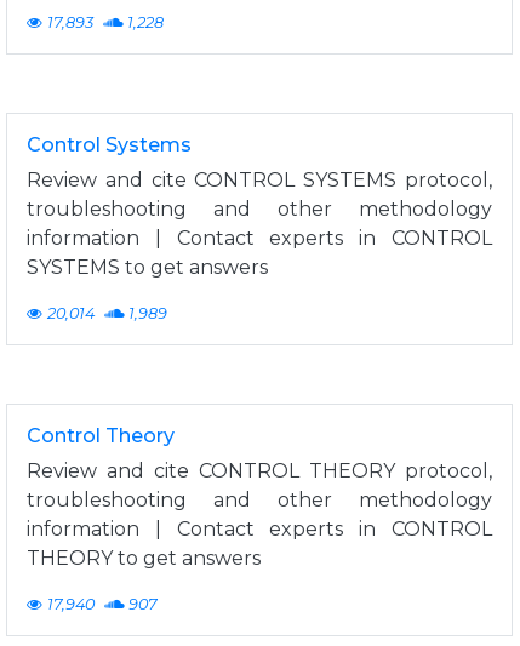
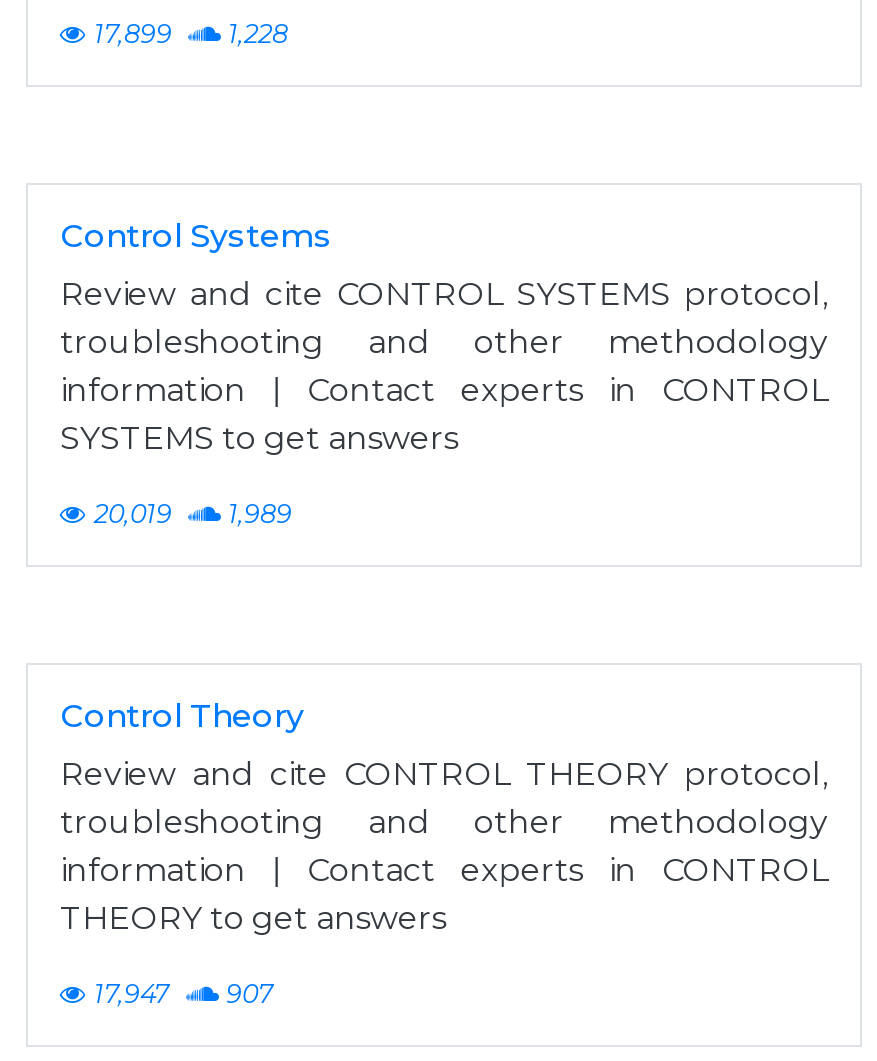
- 17,893 1,228
+ 17,899 1,228

- 20,014 1,989
+ 20,019 1,989

- 17,940 907
+ 17,947 907
